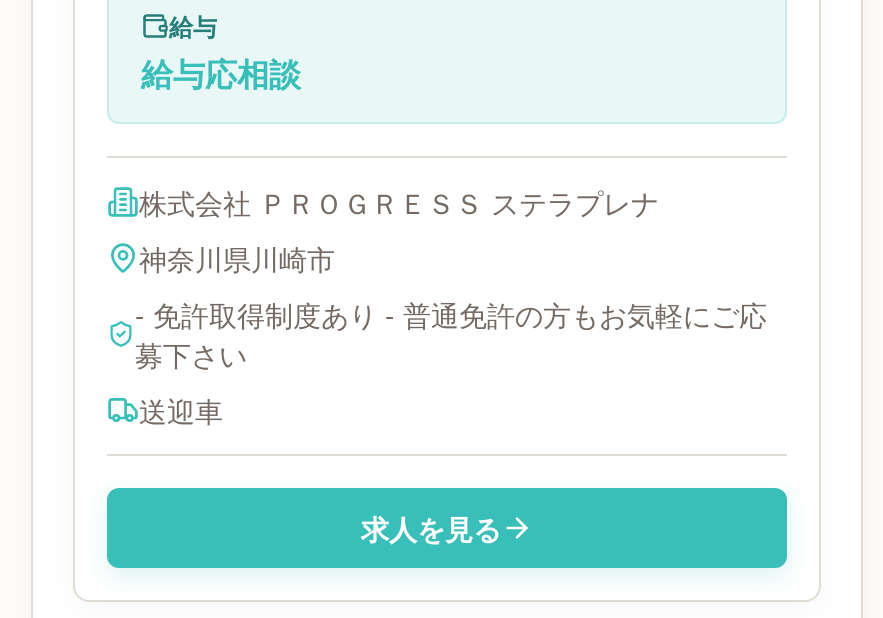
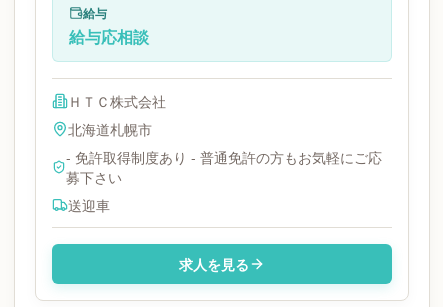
- 株式会社 ＰＲＯＧＲＥＳＳ ステラプレナ
- 神奈川県川崎市
+ ＨＴＣ株式会社
+ 北海道札幌市
